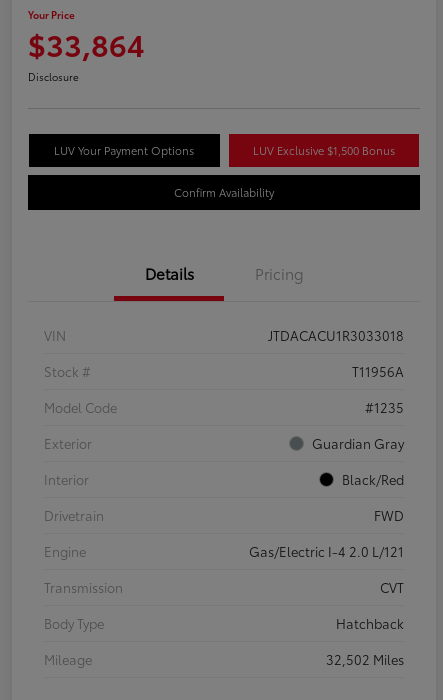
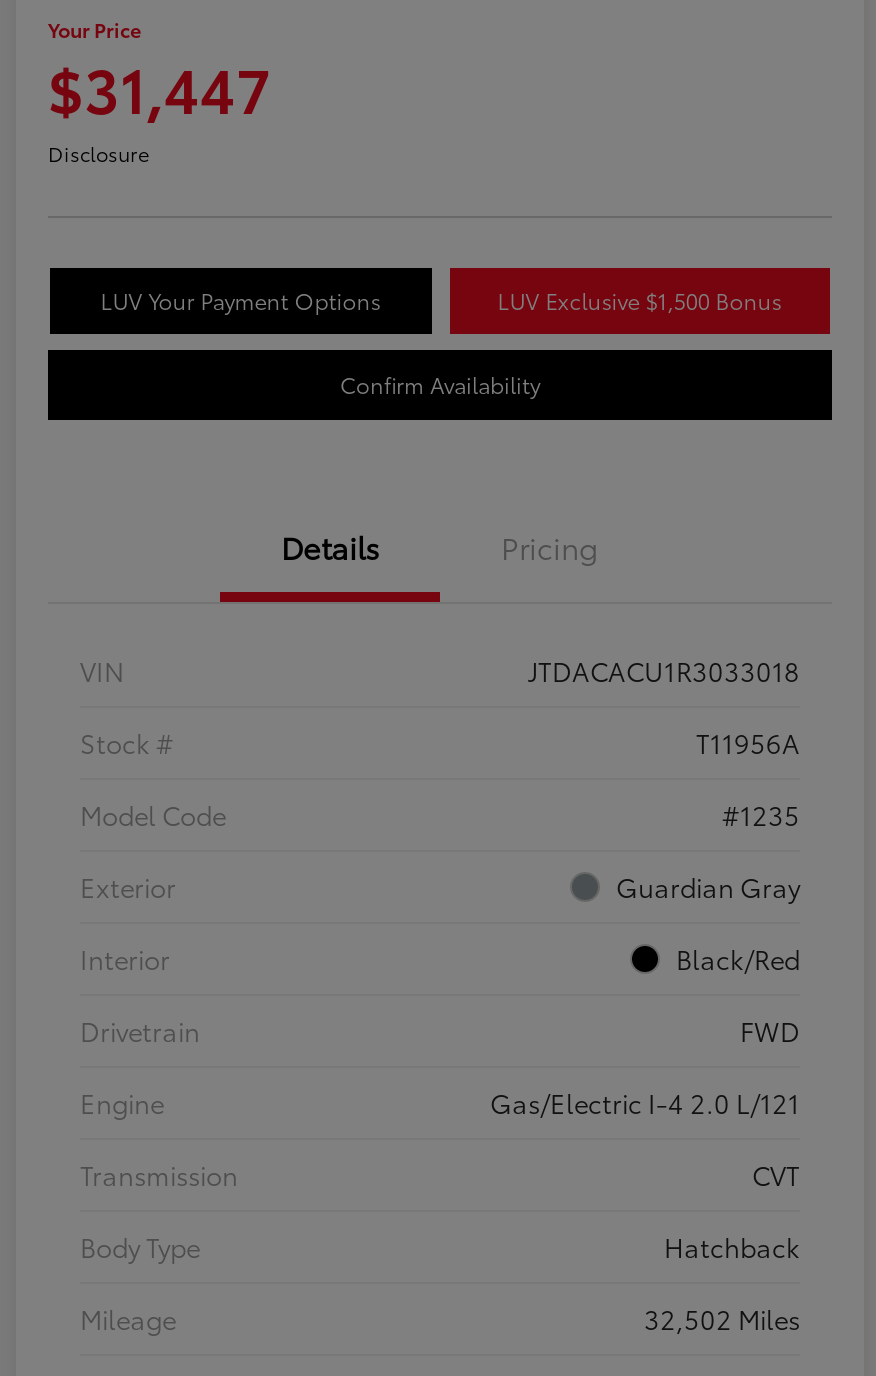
- $33,864
+ $31,447
